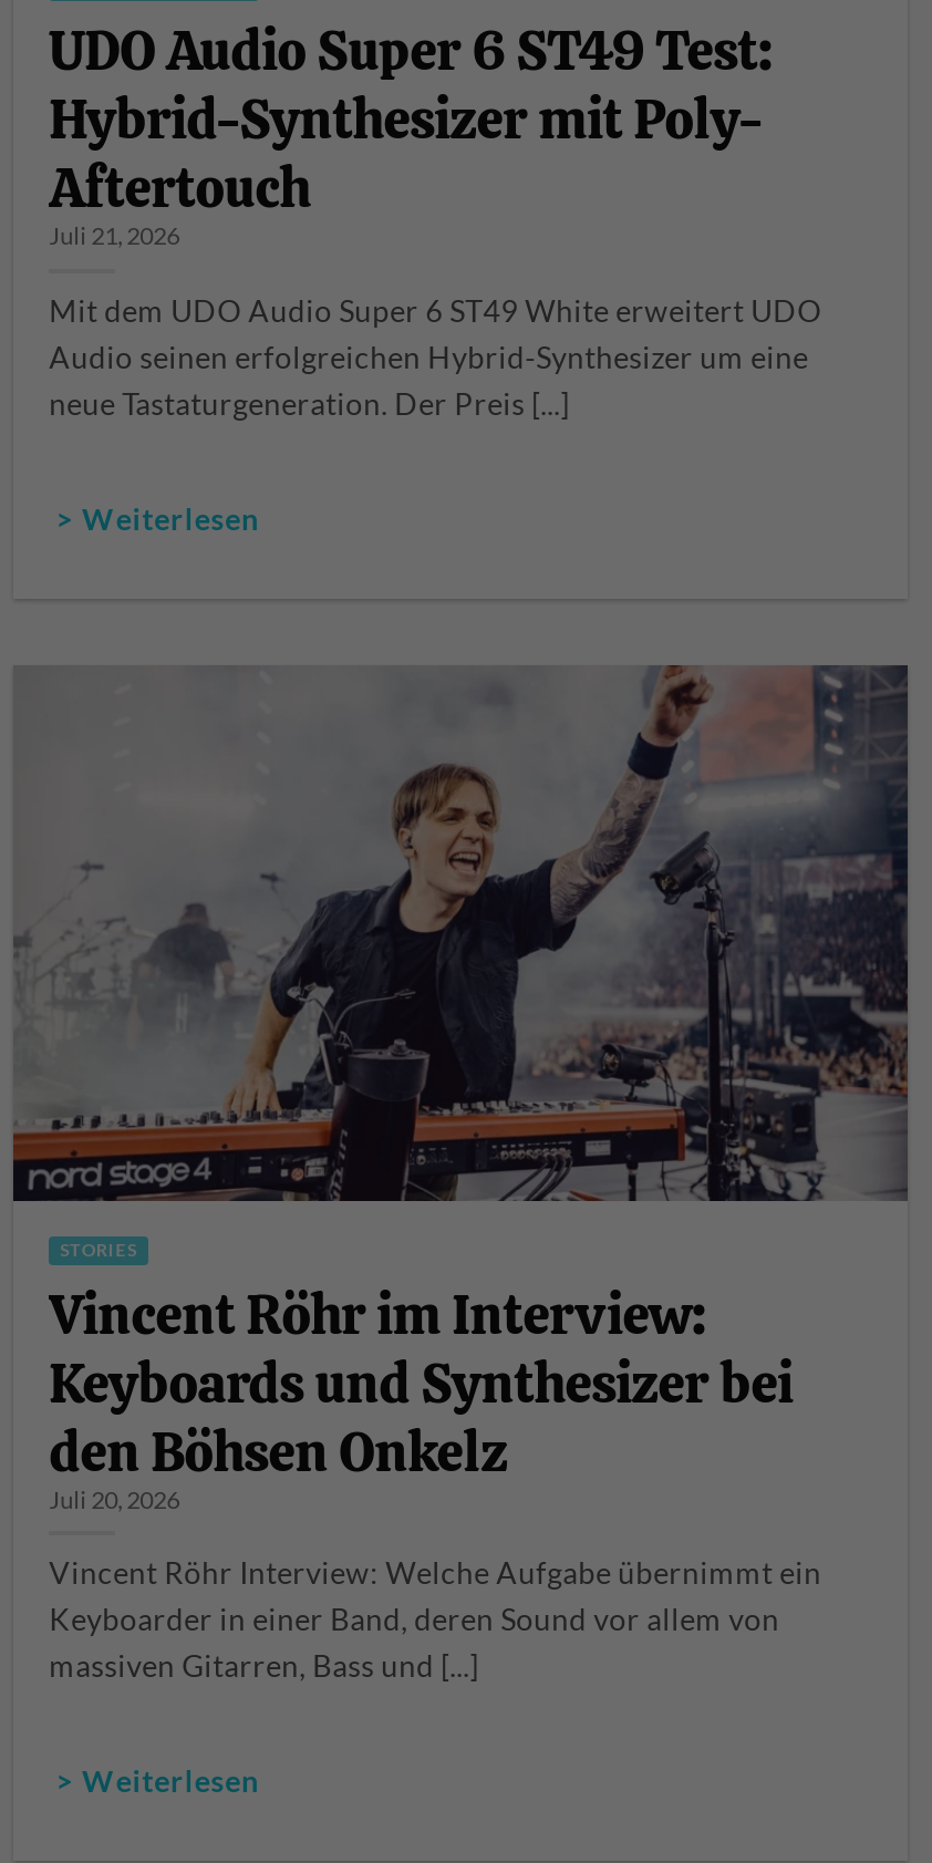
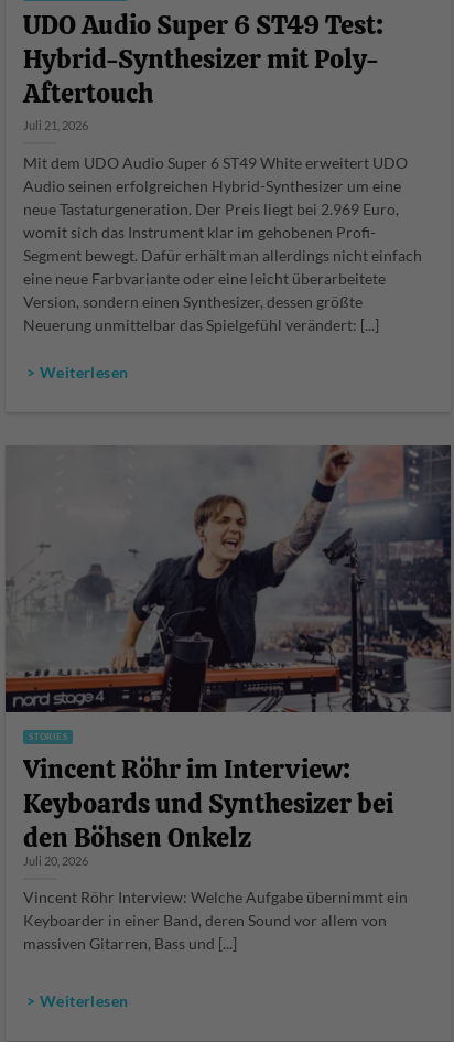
- neue Tastaturgeneration. Der Preis [...]
+ neue Tastaturgeneration. Der Preis liegt bei 2.969 Euro,
+ womit sich das Instrument klar im gehobenen Profi-
+ Segment bewegt. Dafür erhält man allerdings nicht einfach
+ eine neue Farbvariante oder eine leicht überarbeitete
+ Version, sondern einen Synthesizer, dessen größte
+ Neuerung unmittelbar das Spielgefühl verändert: [...]
